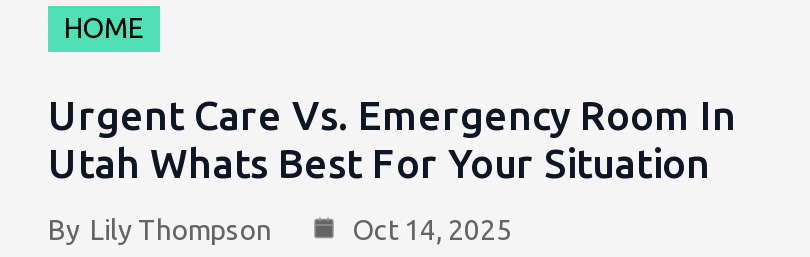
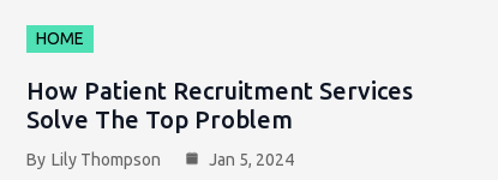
- Urgent Care Vs. Emergency Room In
- Utah Whats Best For Your Situation
+ How Patient Recruitment Services
+ Solve The Top Problem

- Oct 14, 2025
+ Jan 5, 2024
